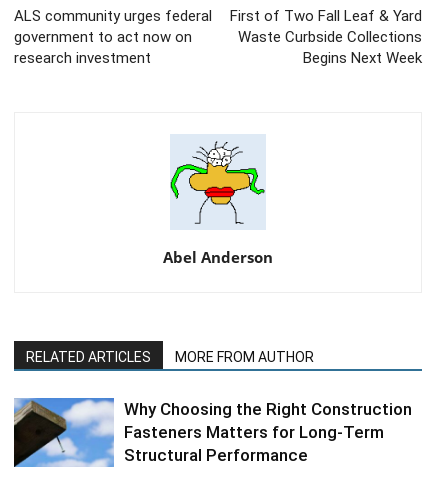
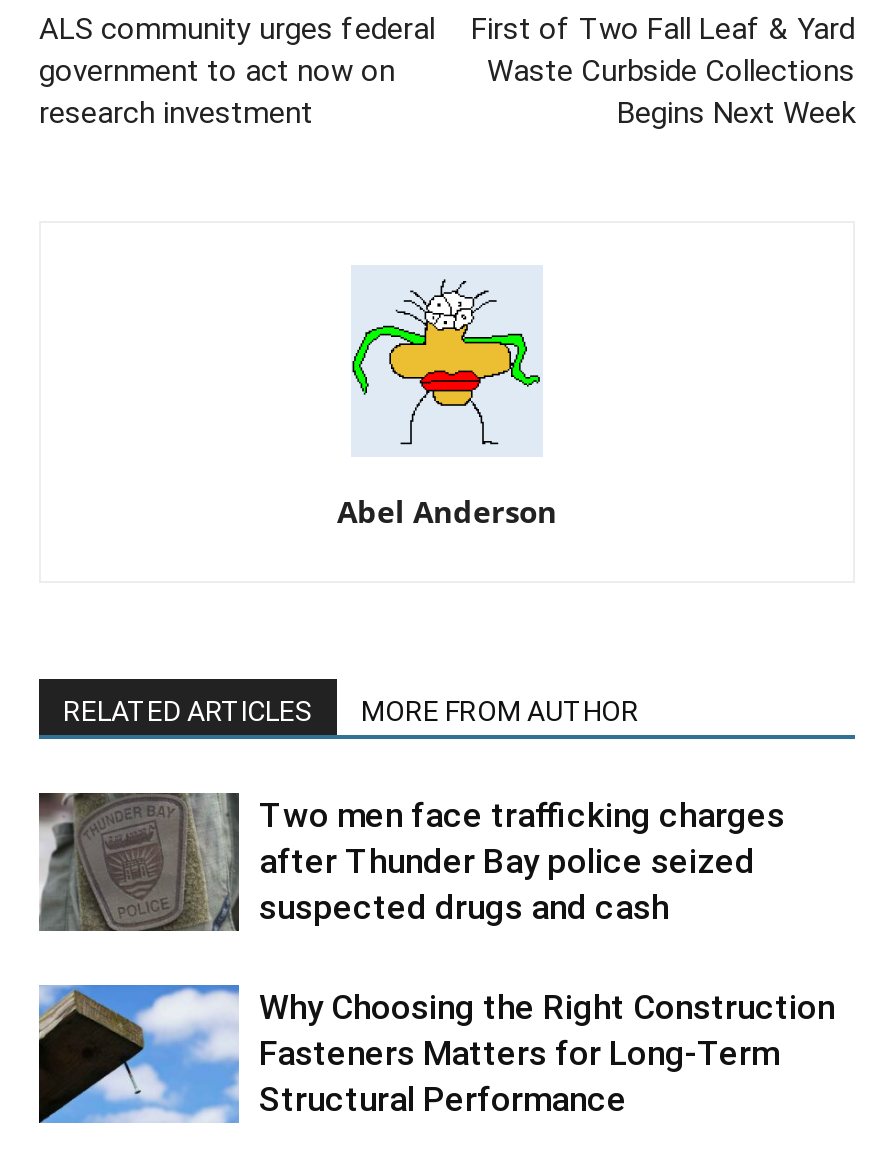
+ [image]
+ Two men face trafficking charges
+ after Thunder Bay police seized
+ suspected drugs and cash
